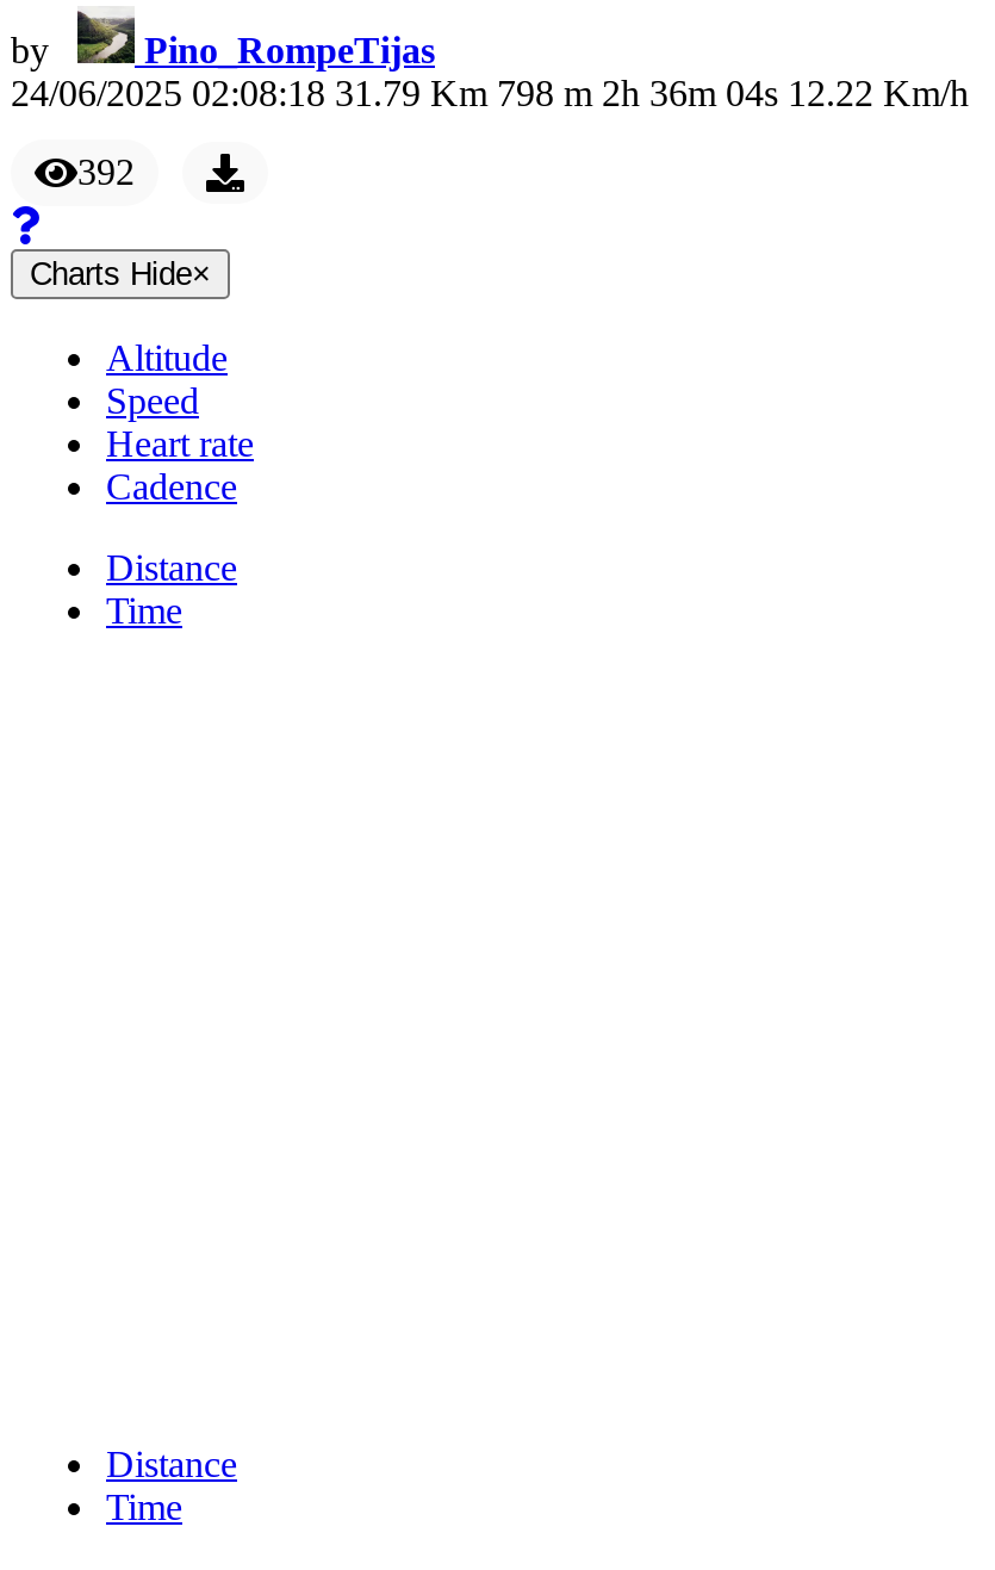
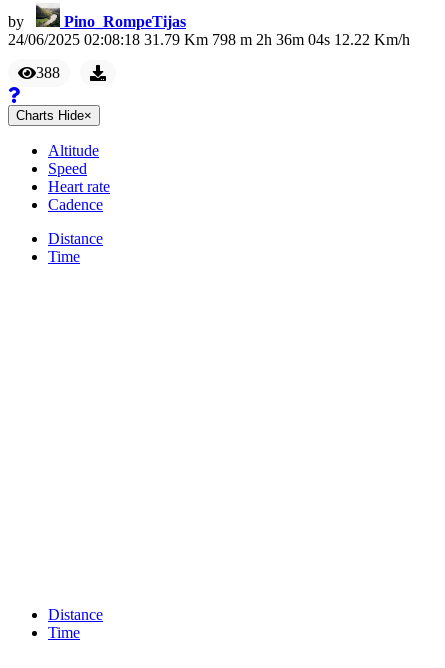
- 392
+ 388
